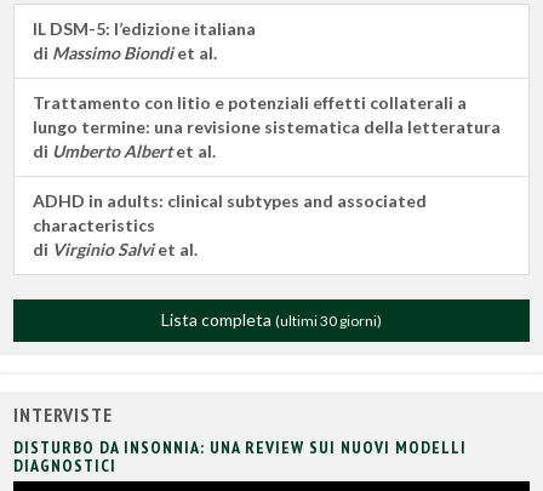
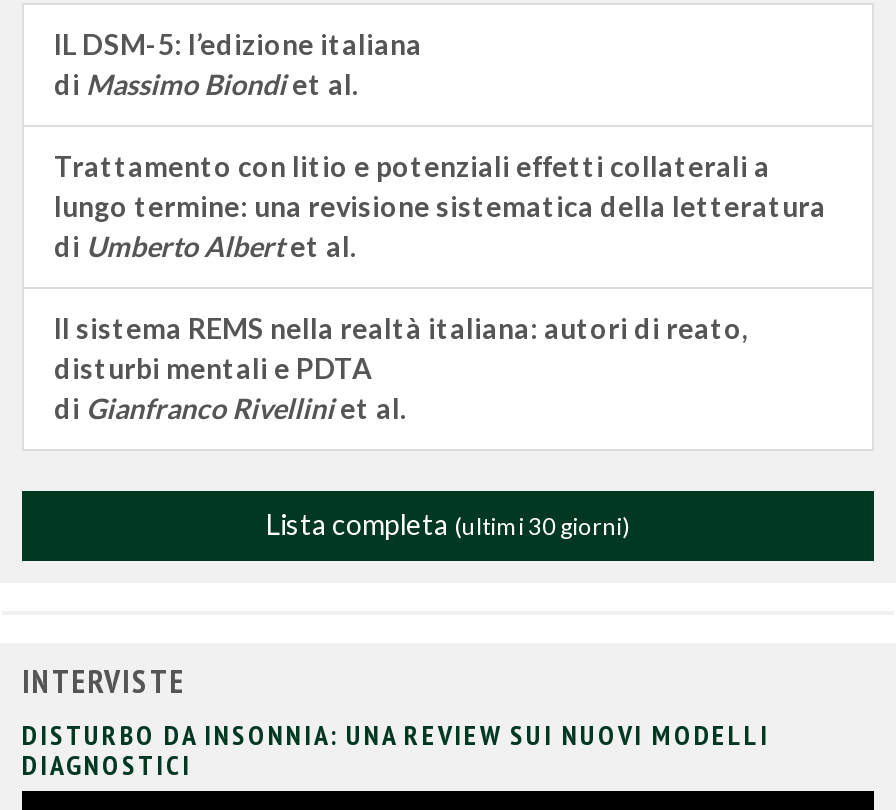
- ADHD in adults: clinical subtypes and associated
- characteristics
- di Virginio Salviet al.
+ Il sistema REMS nella realtà italiana: autori di reato,
+ disturbi mentali e PDTA
+ di Gianfranco Rivelliniet al.
